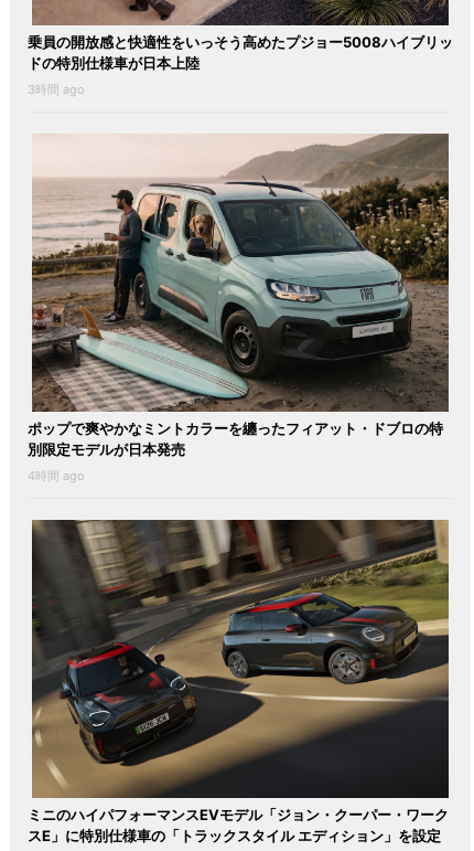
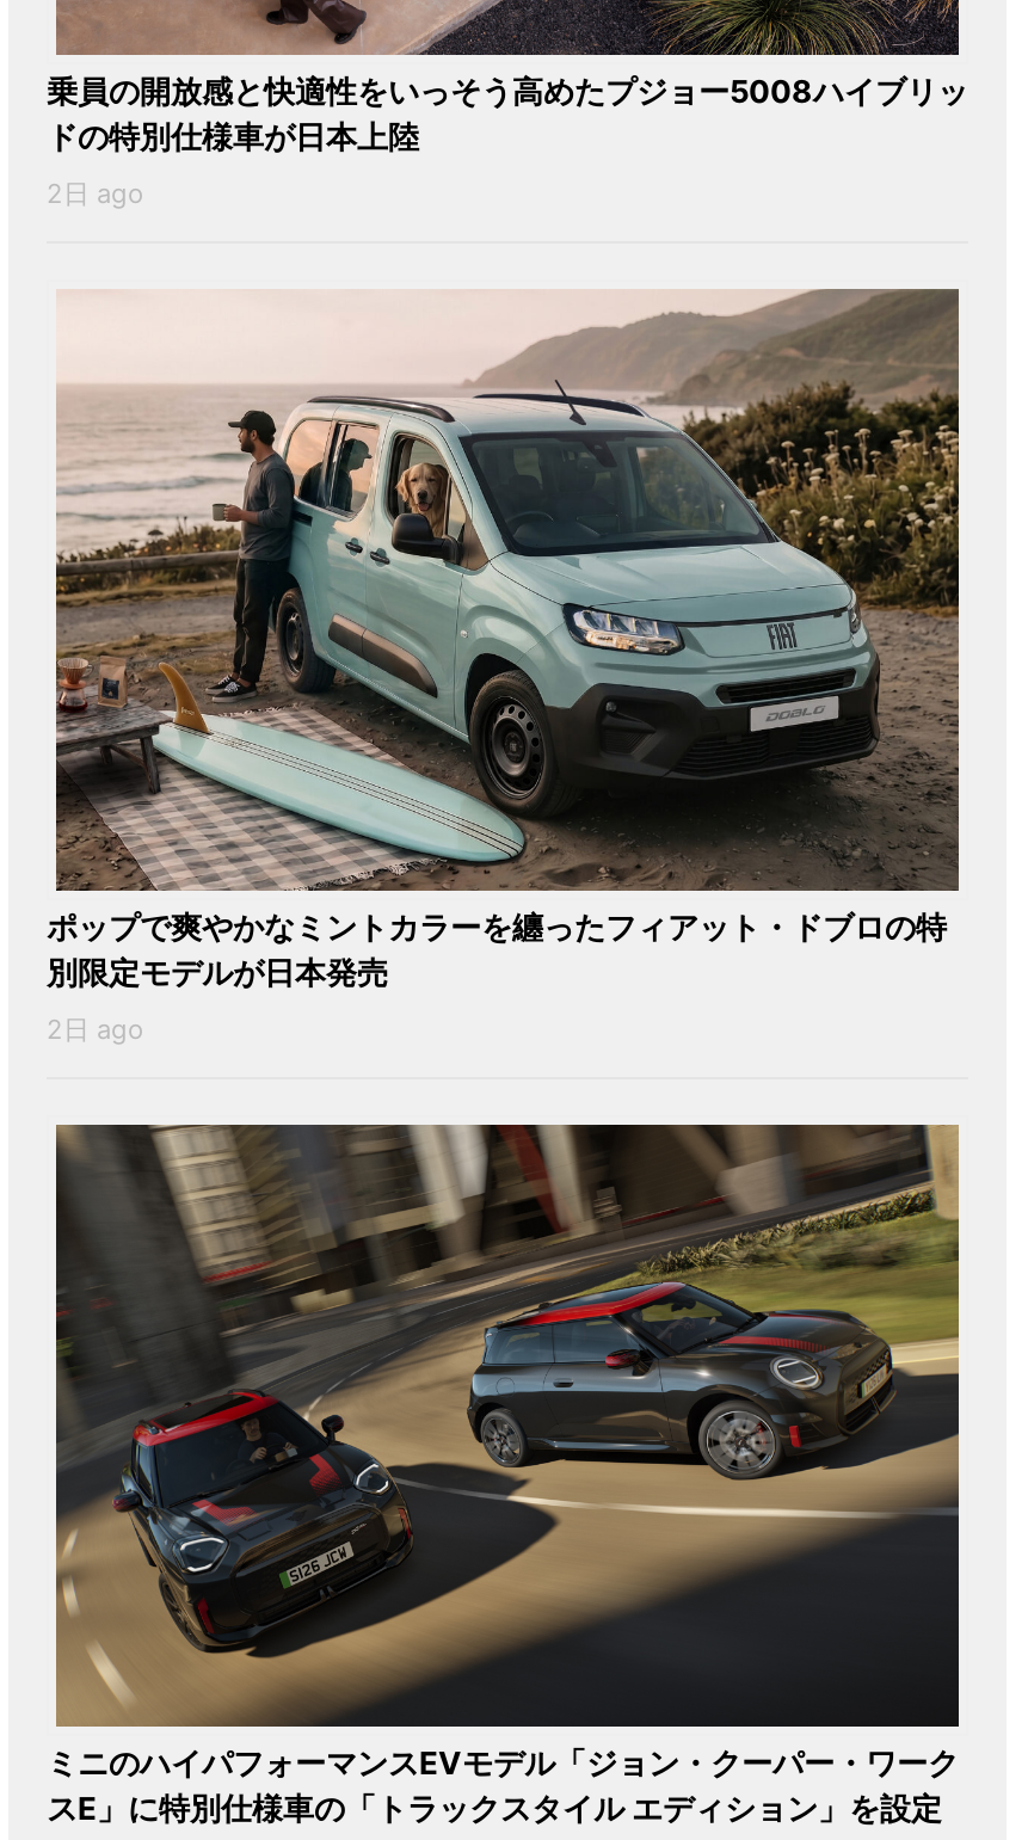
- 3時間 ago
+ 2日 ago

- 4時間 ago
+ 2日 ago
